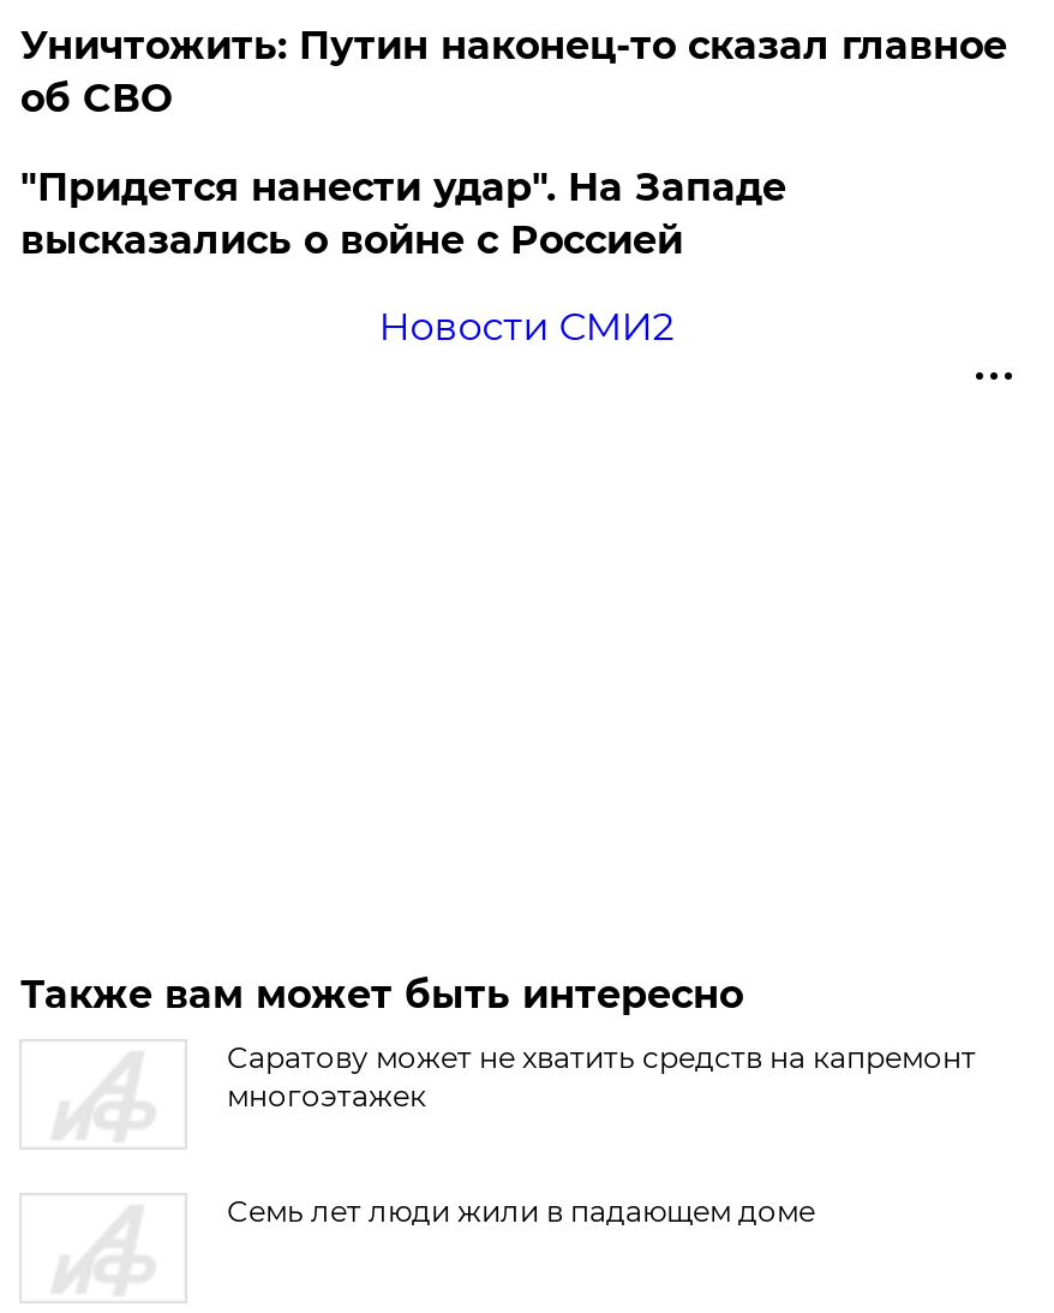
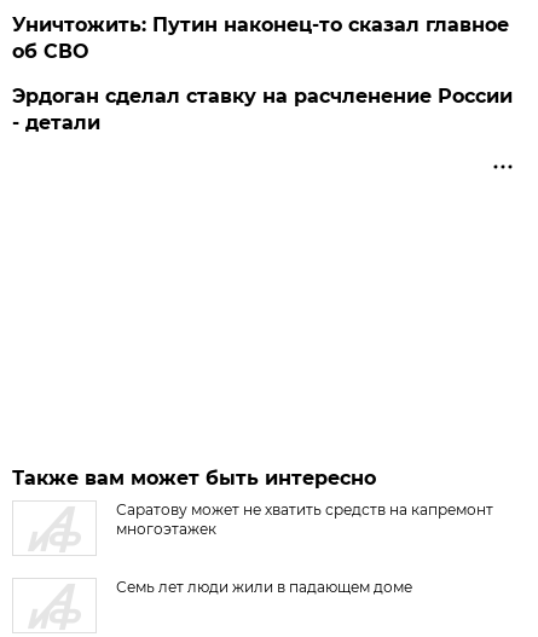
- "Придется нанести удар". На Западе
- высказались о войне с Россией
- Новости СМИ2
+ Эрдоган сделал ставку на расчленение России
+ - детали
